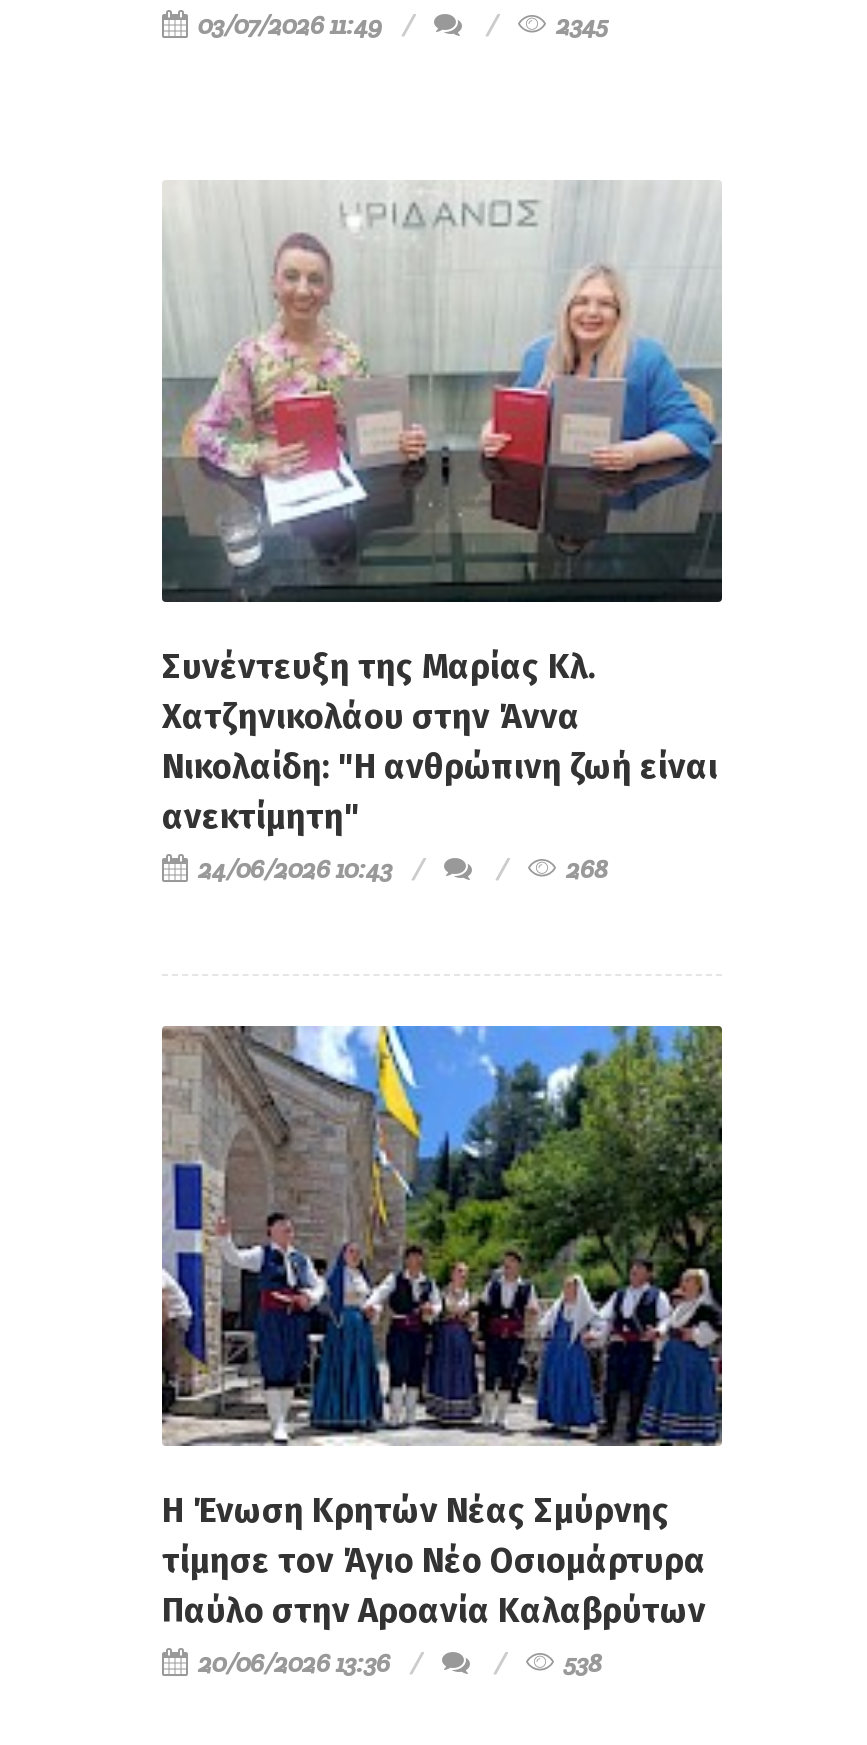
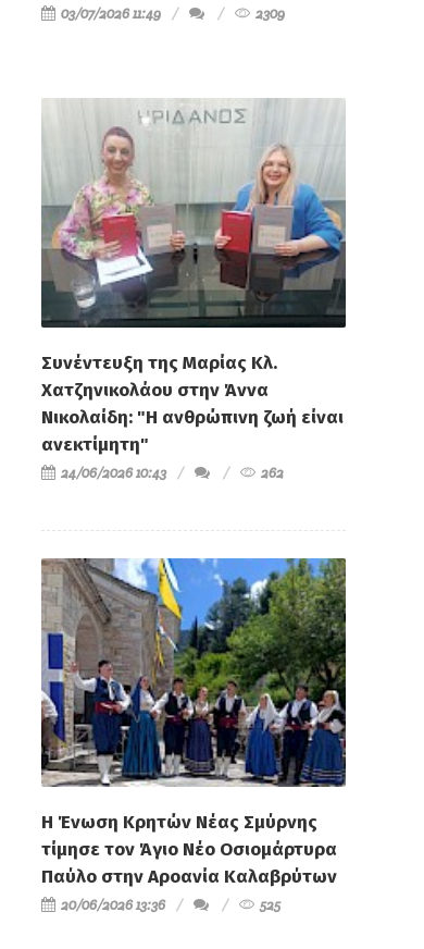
- 2345
+ 2309

- 268
+ 262

- 538
+ 525
